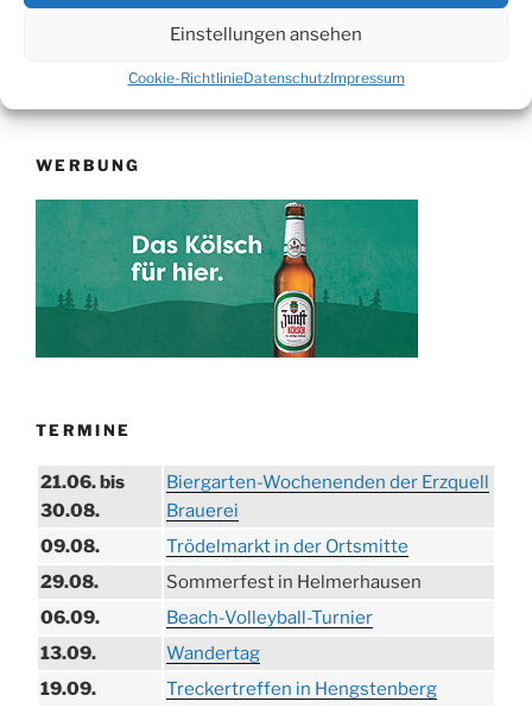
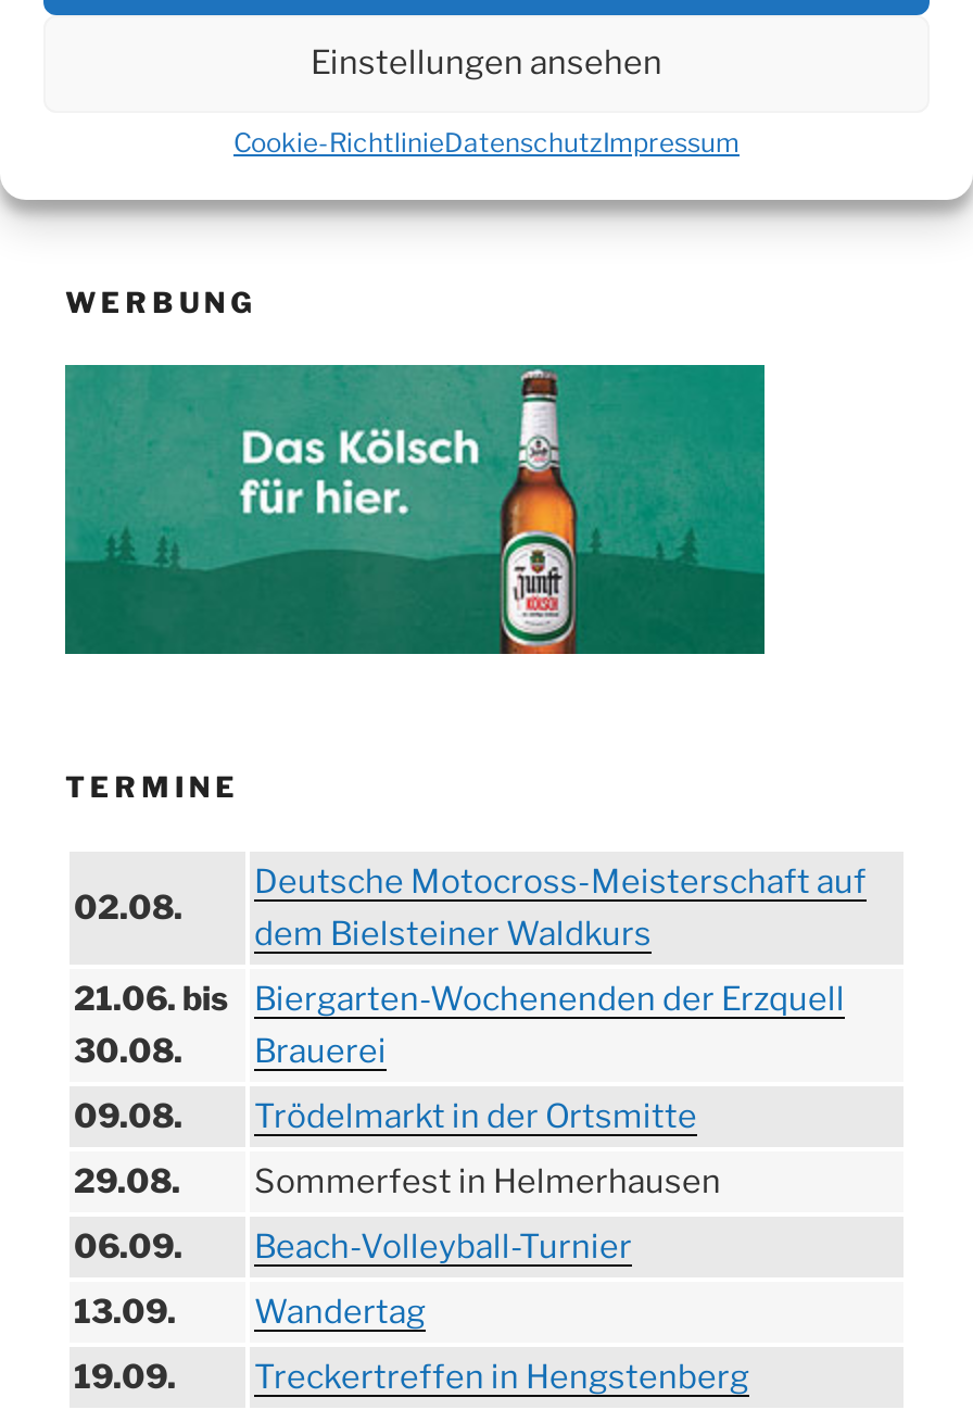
+ 02.08.

+ Deutsche Motocross-Meisterschaft auf
+ dem Bielsteiner Waldkurs
